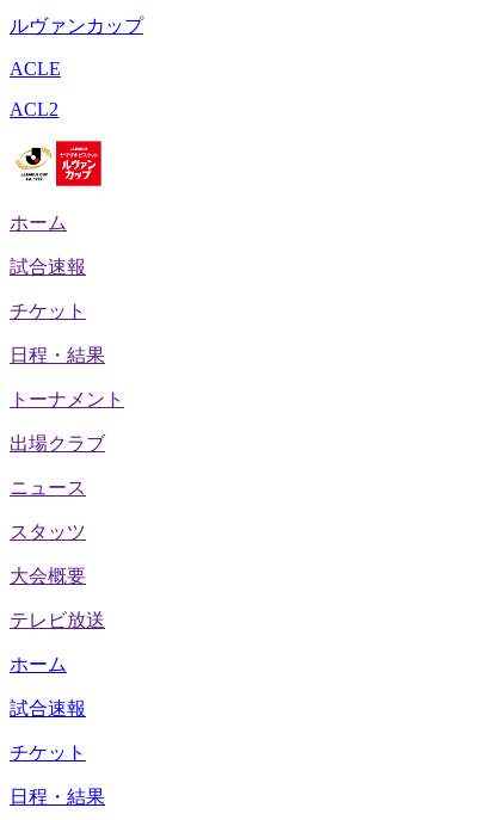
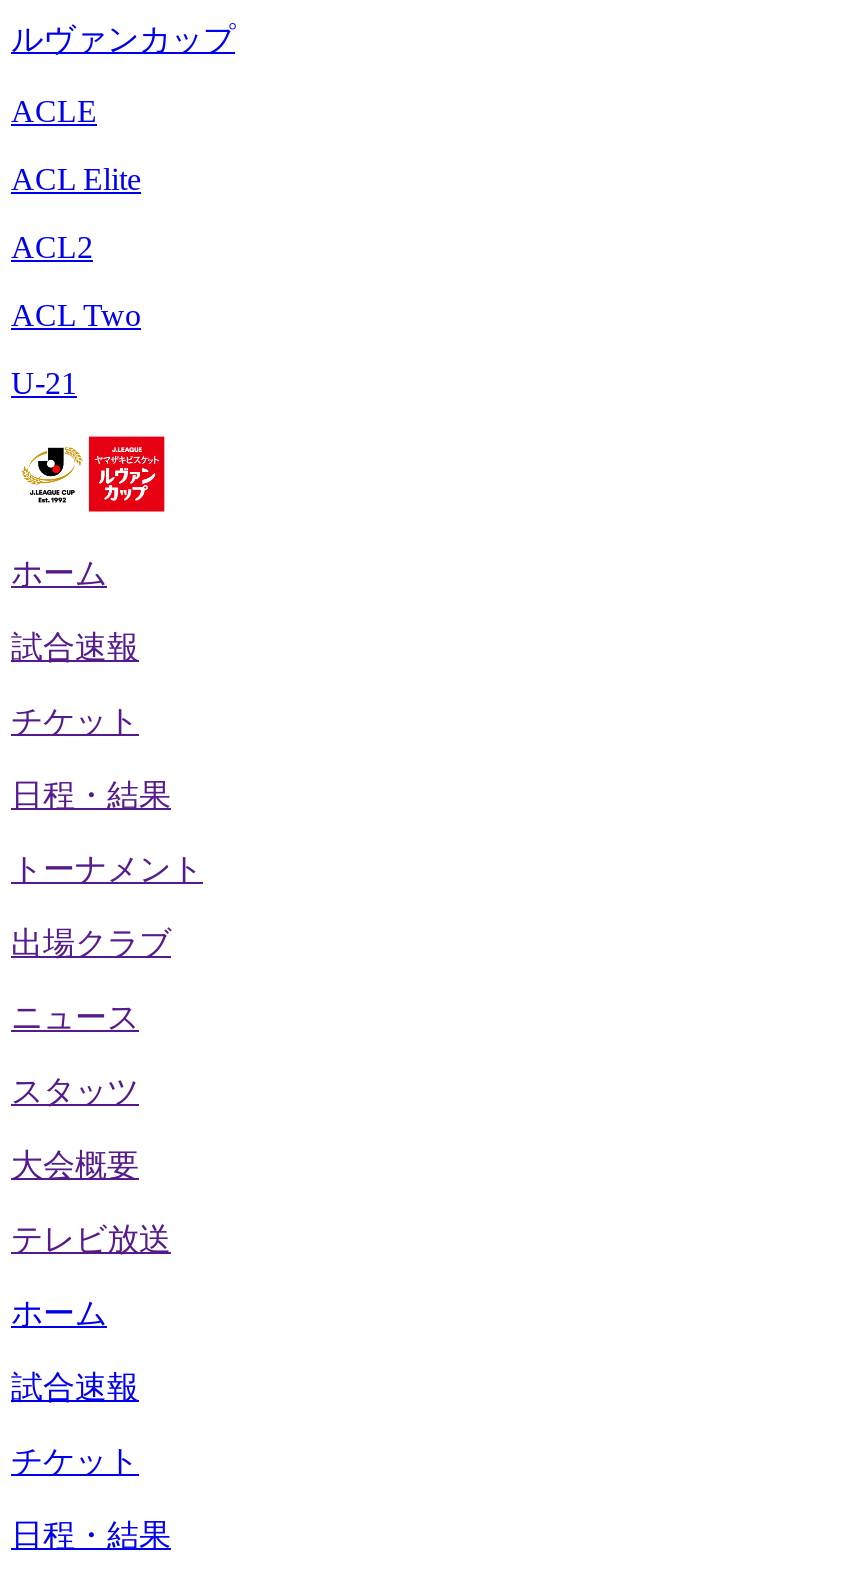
+ ACL Elite

+ ACL Two
+ U-21
